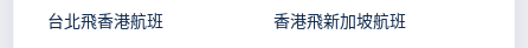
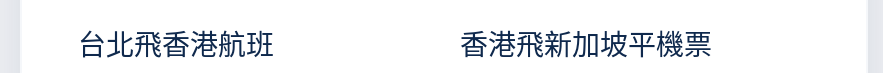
- 香港飛新加坡航班
+ 香港飛新加坡平機票
